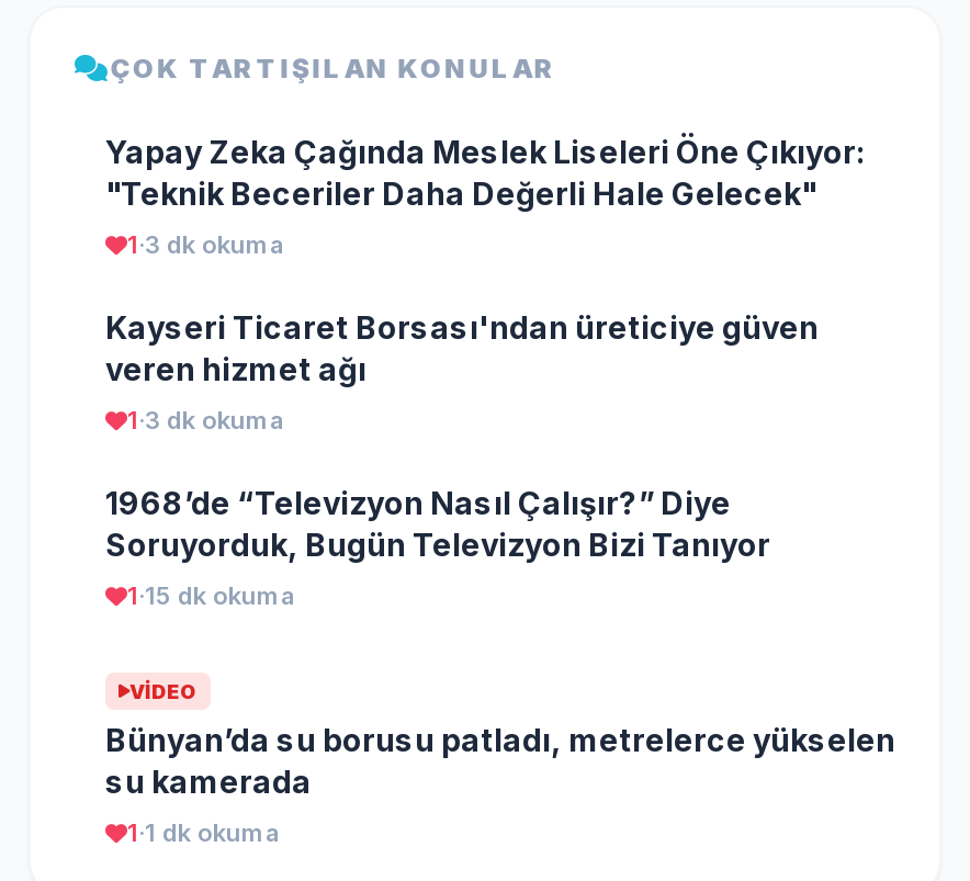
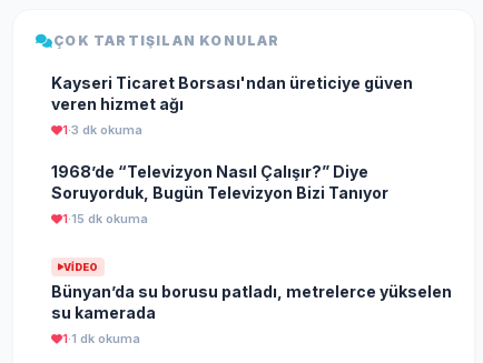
- Yapay Zeka Çağında Meslek Liseleri Öne Çıkıyor:
- "Teknik Beceriler Daha Değerli Hale Gelecek"
- 1·3 dk okuma
